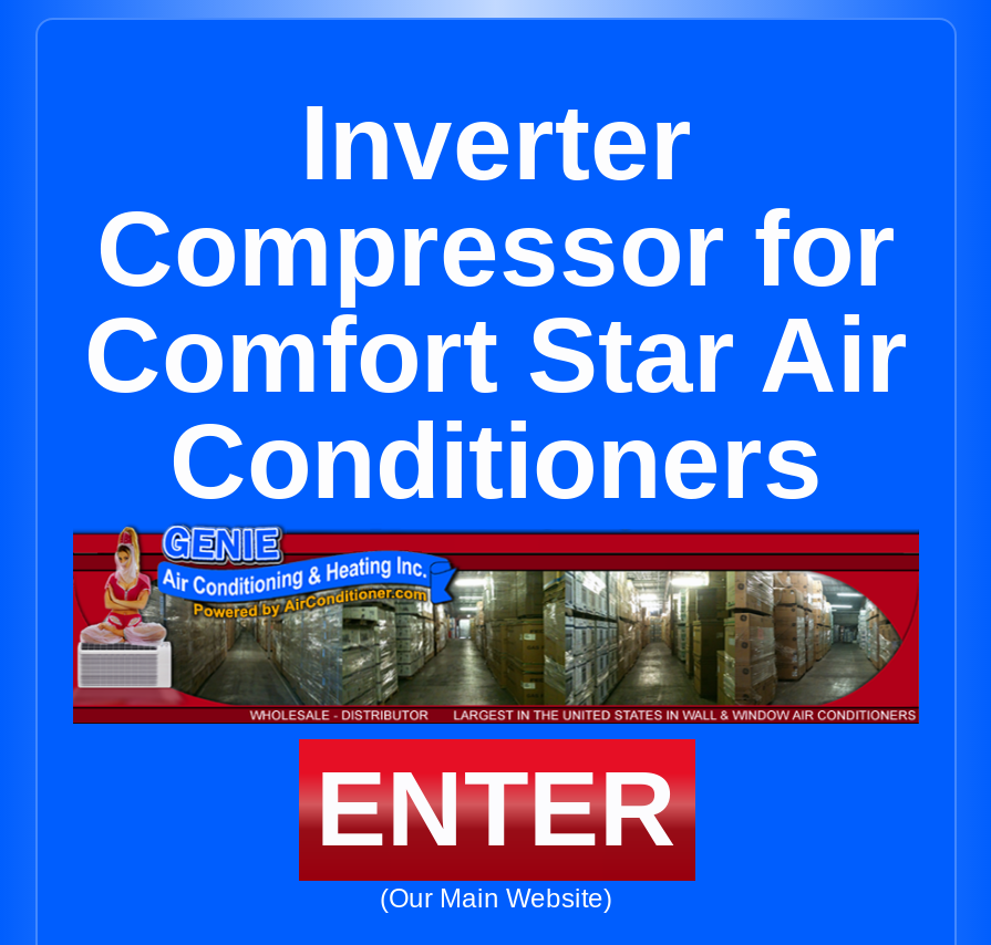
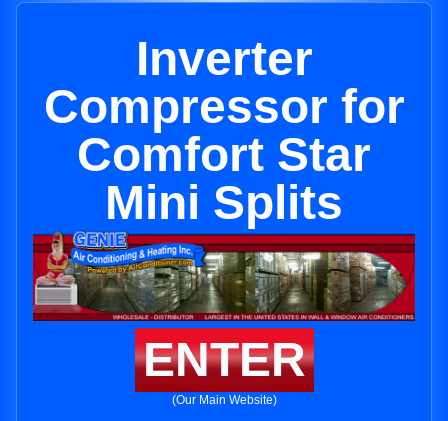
- Comfort Star Air
- Conditioners
+ Comfort Star
+ Mini Splits
